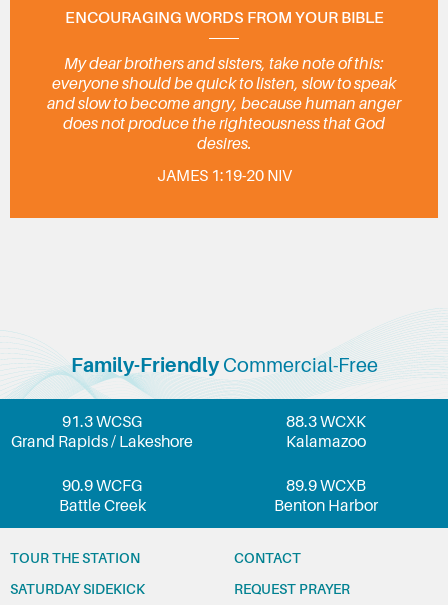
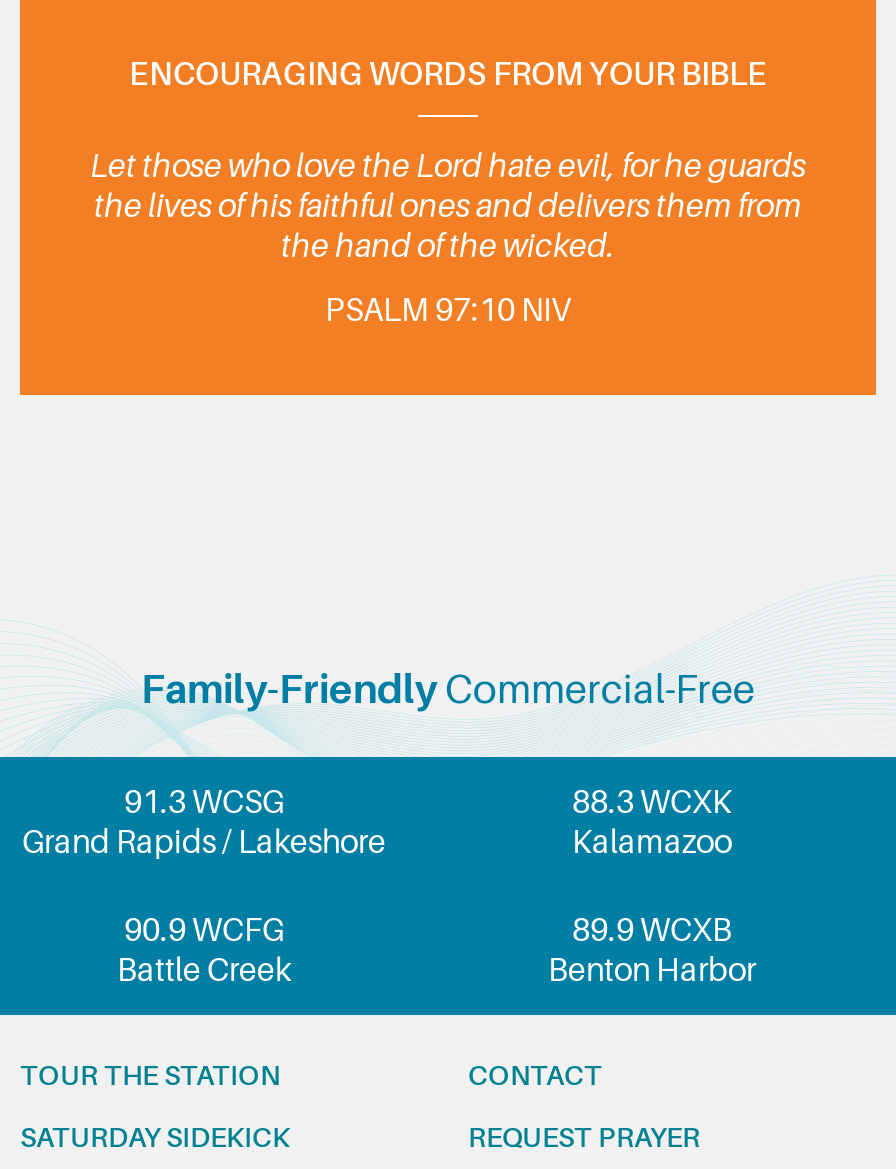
- My dear brothers and sisters, take note of this:
- everyone should be quick to listen, slow to speak
- and slow to become angry, because human anger
- does not produce the righteousness that God
- desires.
+ Let those who love the Lord hate evil, for he guards
+ the lives of his faithful ones and delivers them from
+ the hand of the wicked.

- JAMES 1:19-20 NIV
+ PSALM 97:10 NIV
